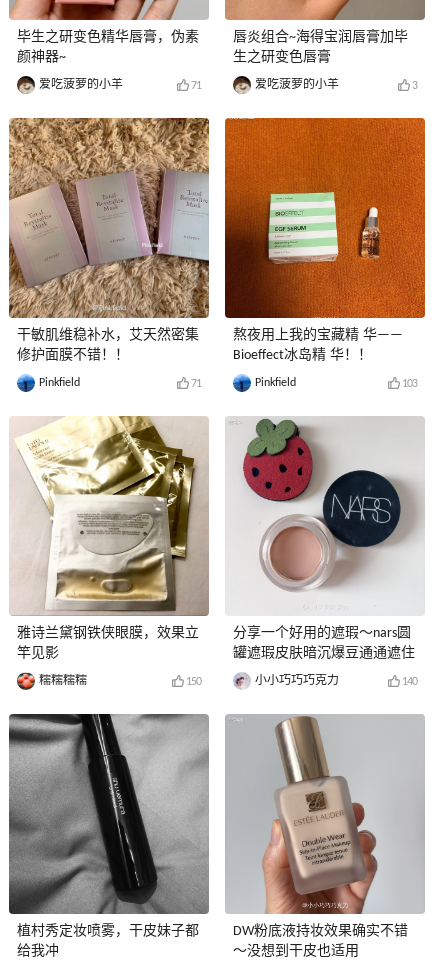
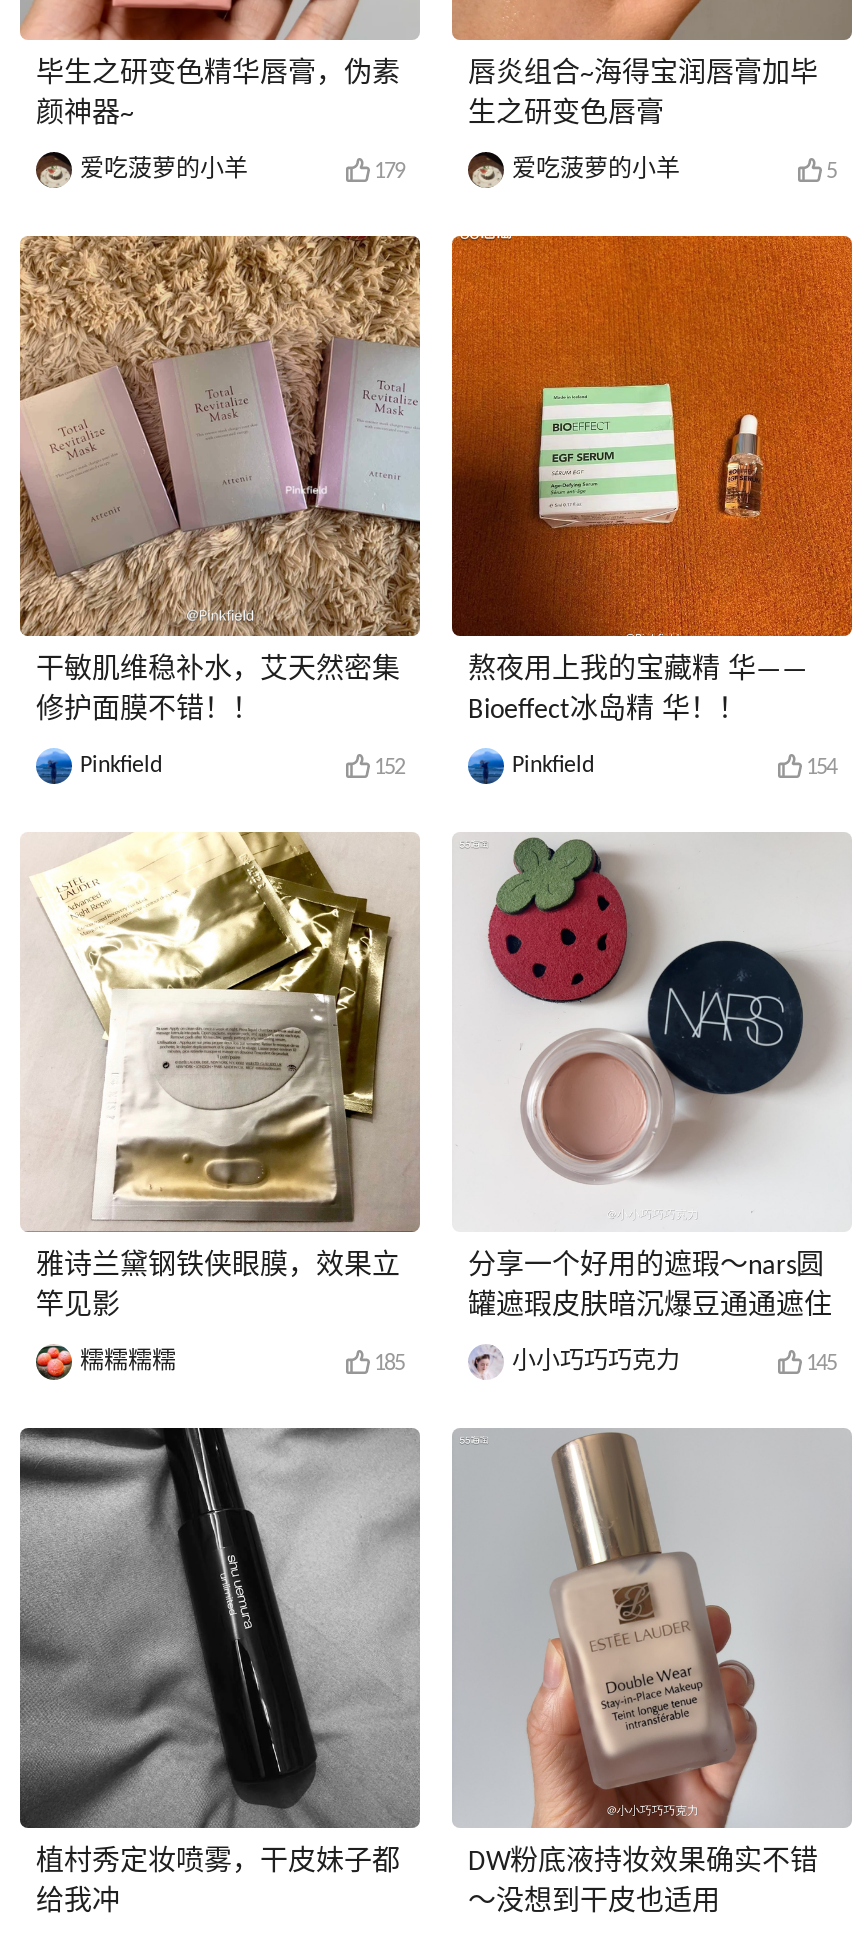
- 71
+ 179

- 3
+ 5

- 71
+ 152

- 103
+ 154

- 150
+ 185

- 140
+ 145
